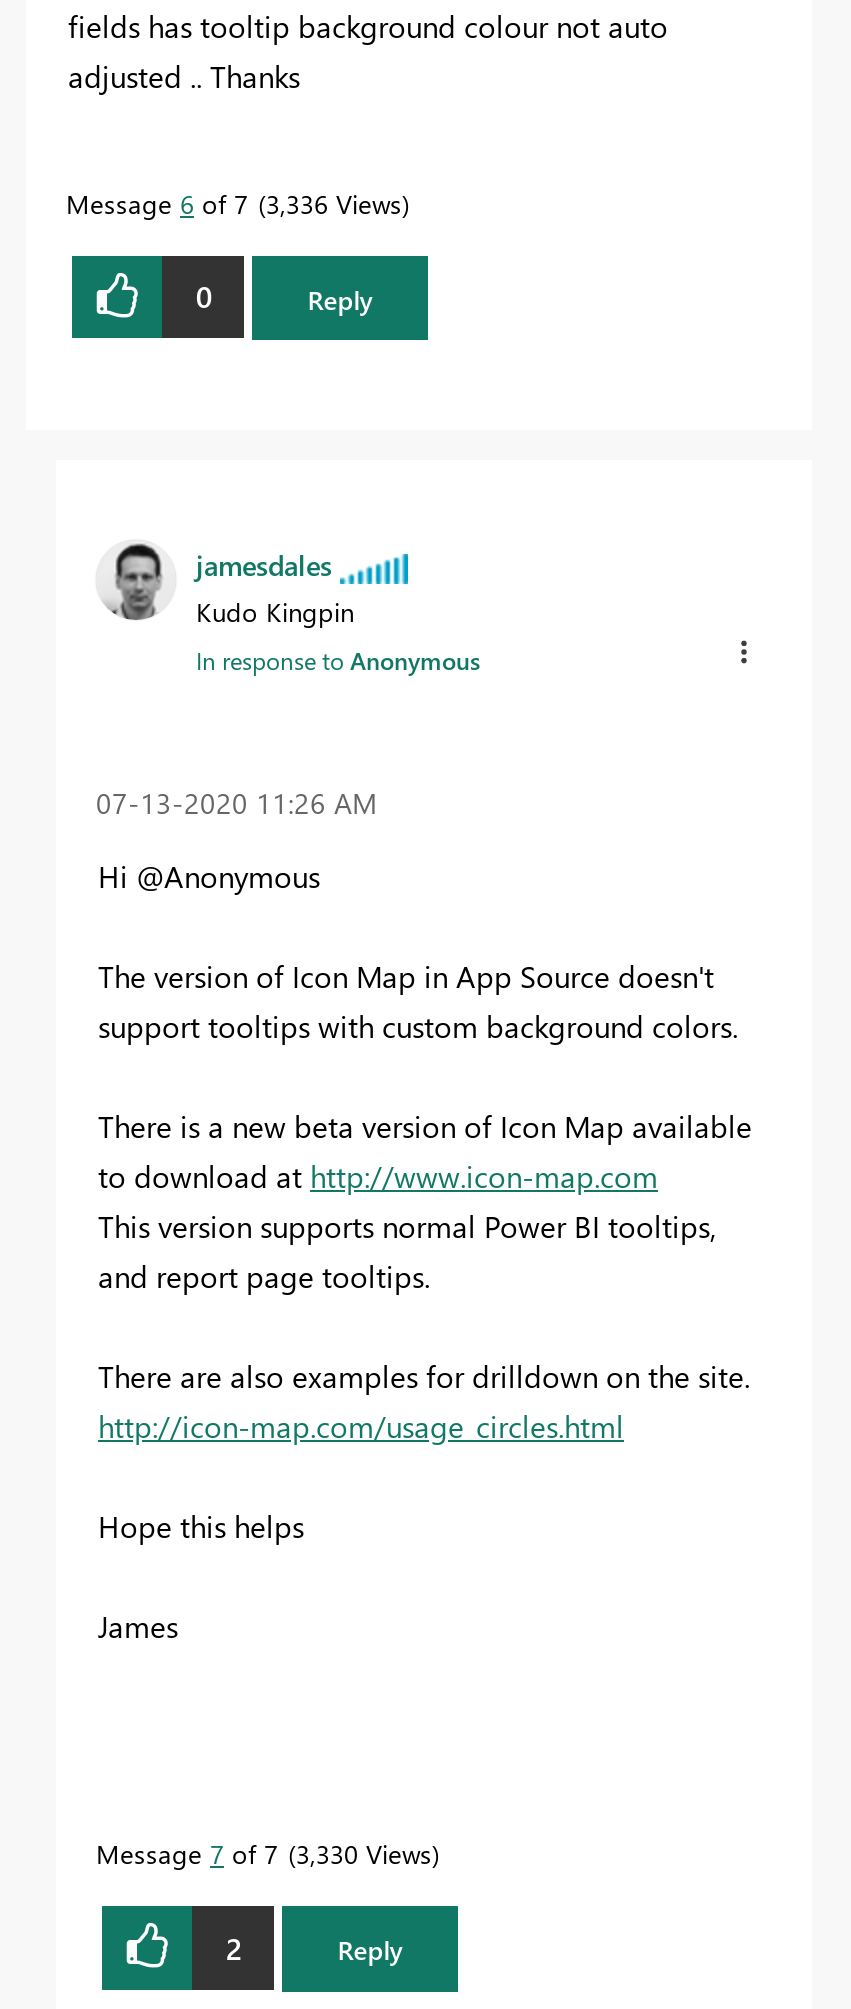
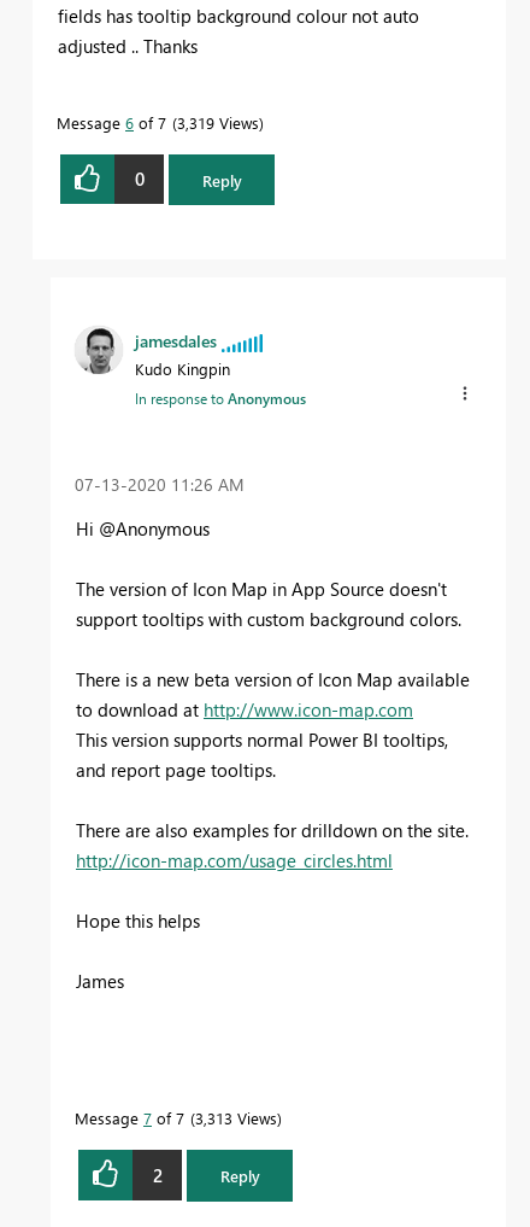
- Message 6 of 7 3,336 Views
+ Message 6 of 7 3,319 Views

- Message 7 of 7 3,330 Views
+ Message 7 of 7 3,313 Views
